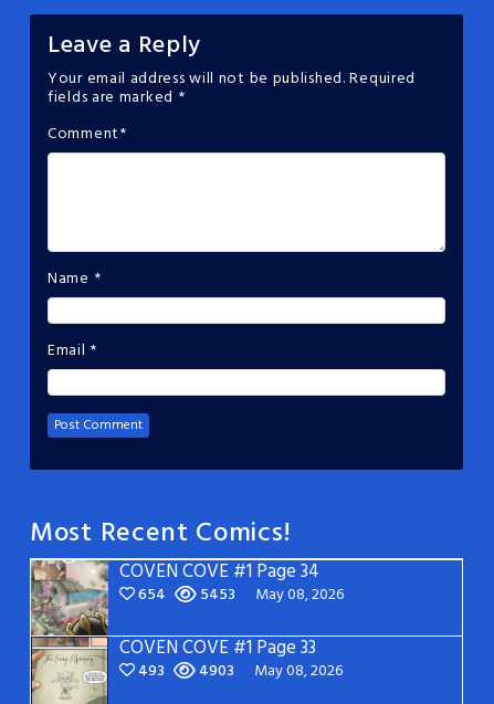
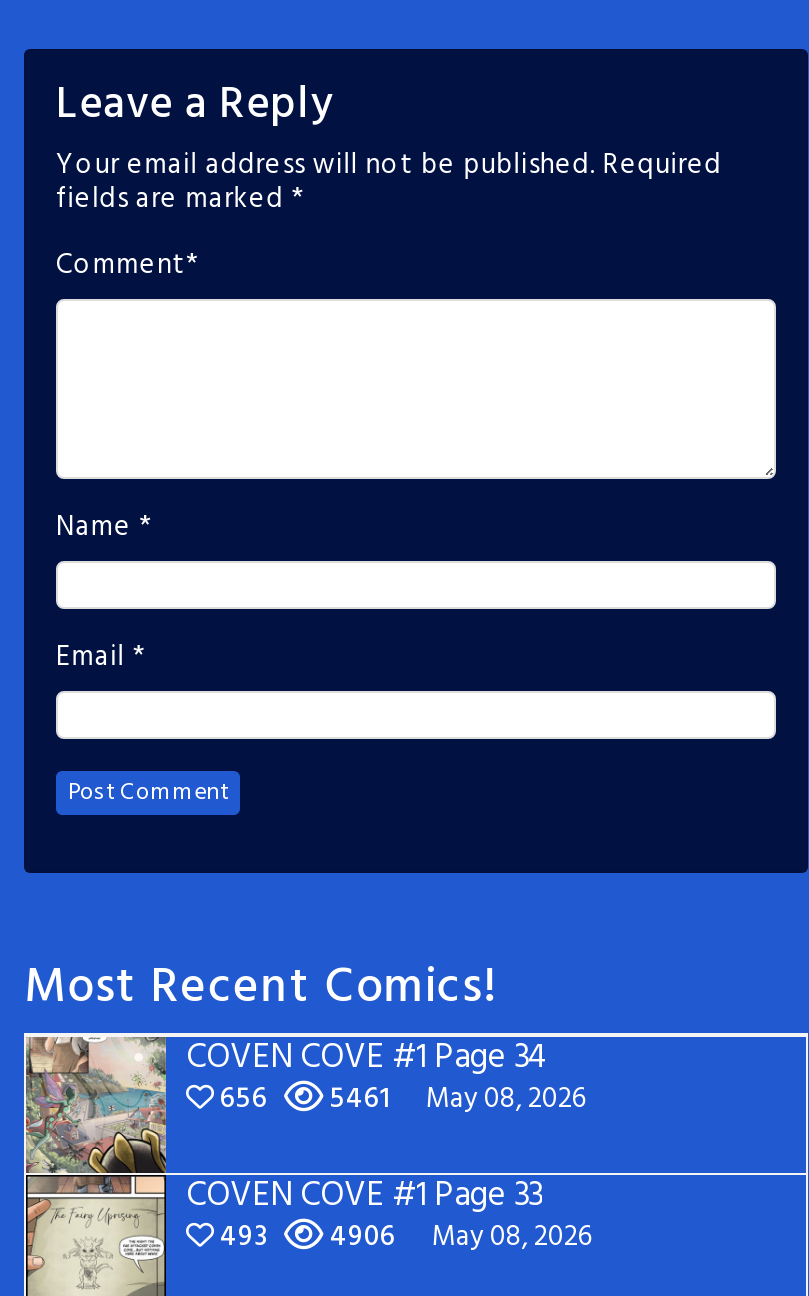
- 654
+ 656

- 5453
+ 5461

- 493 4903 May 08, 2026
+ 493 4906 May 08, 2026
